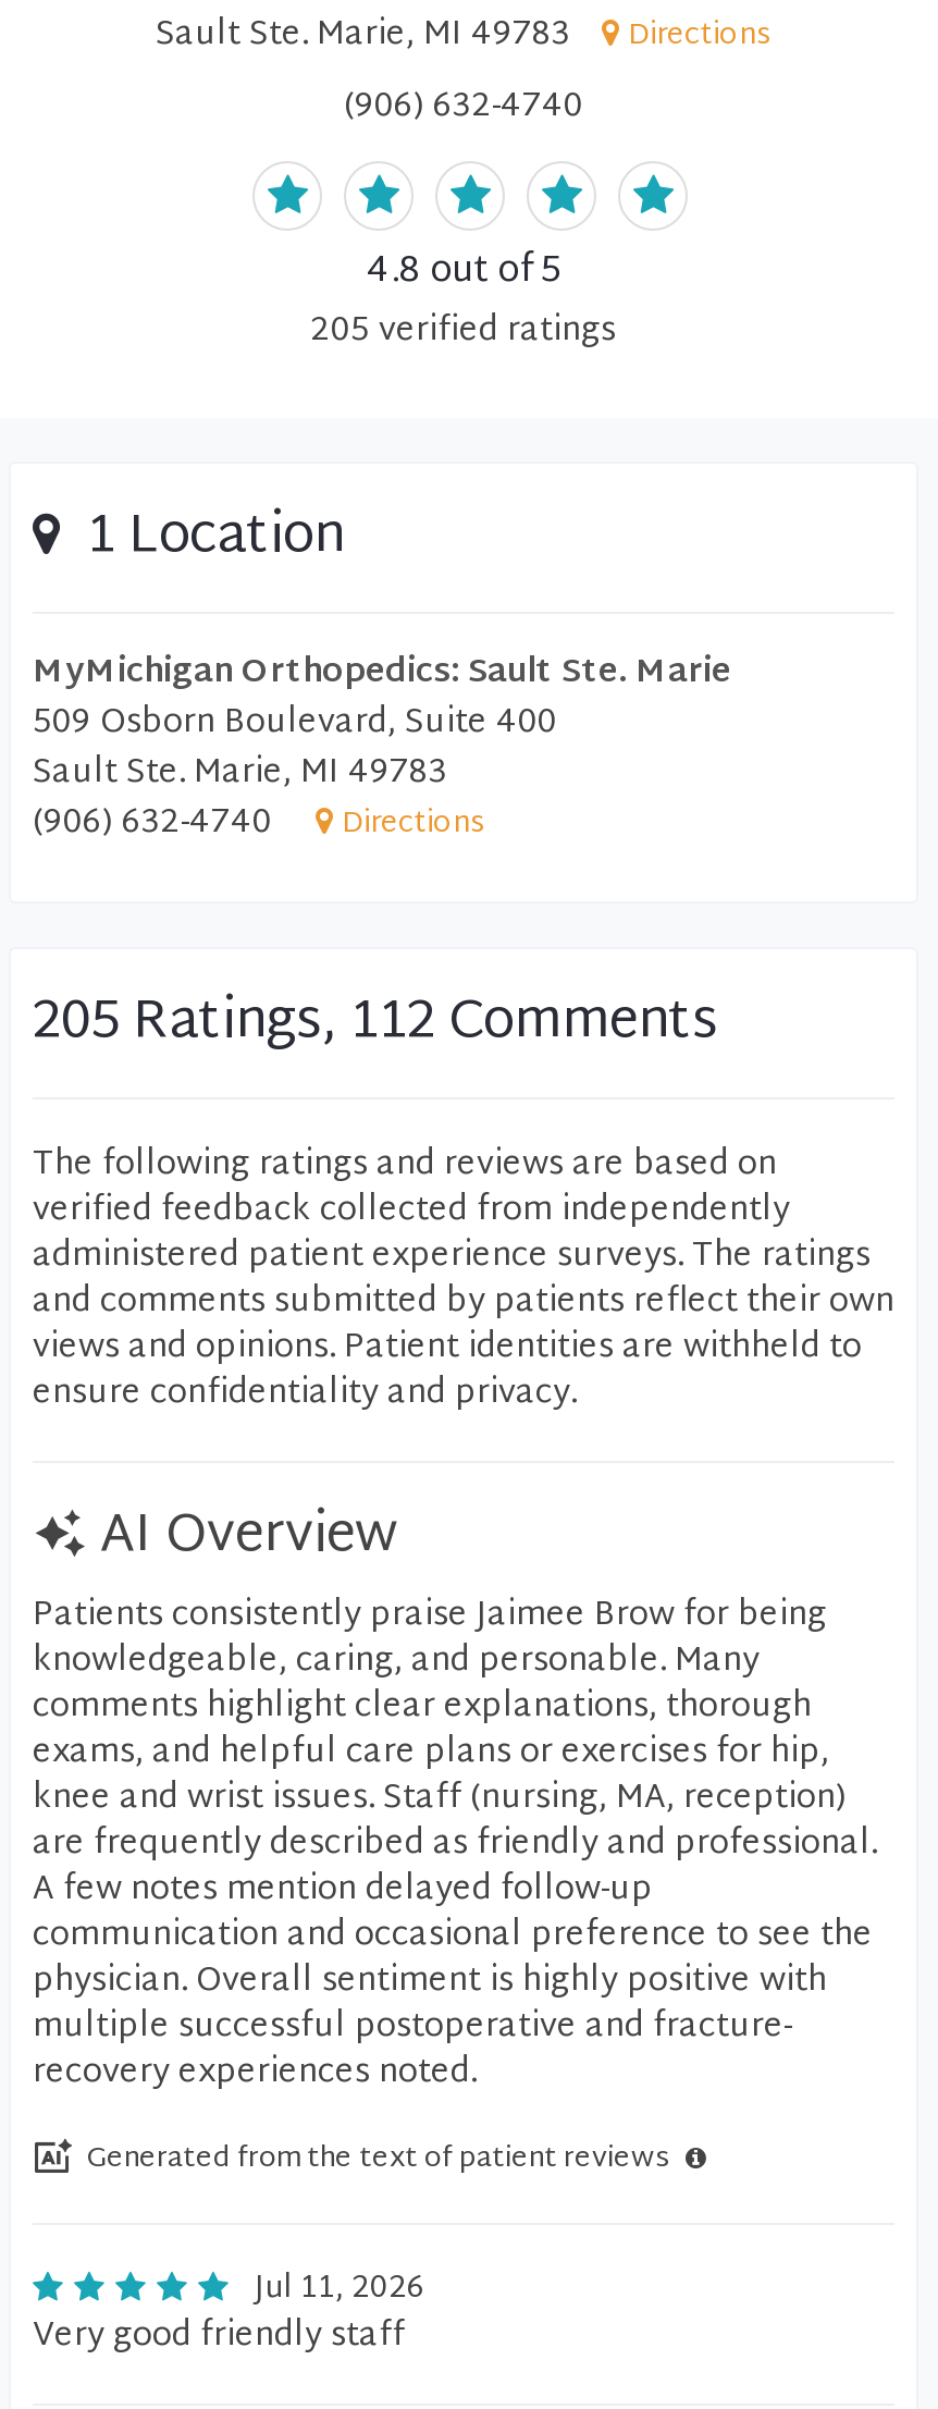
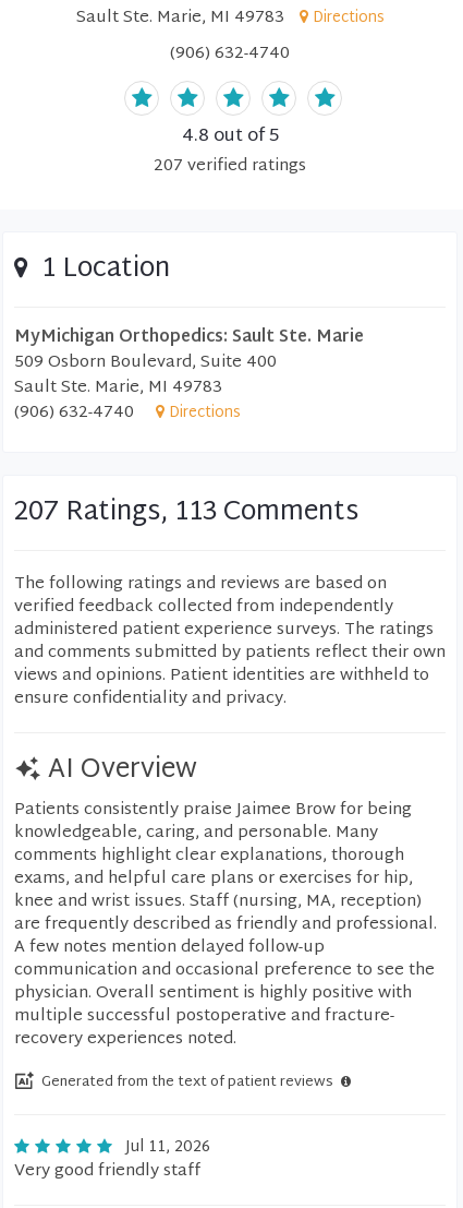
- 205 verified ratings
+ 207 verified ratings

- 205 Ratings, 112 Comments
+ 207 Ratings, 113 Comments
